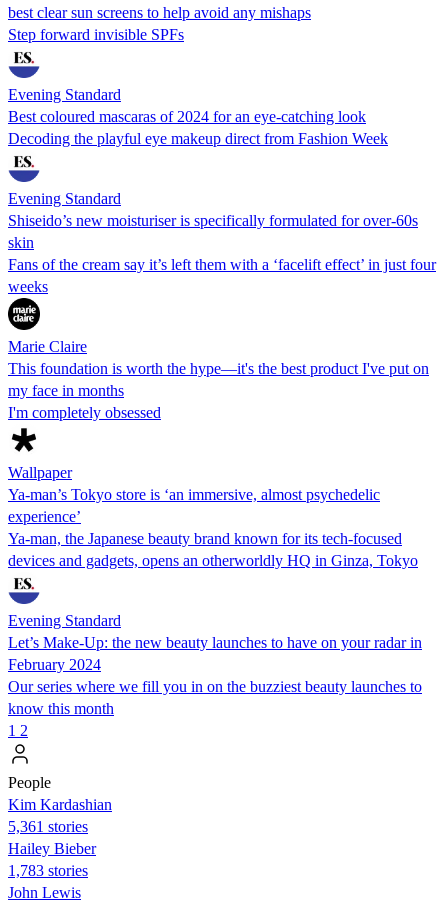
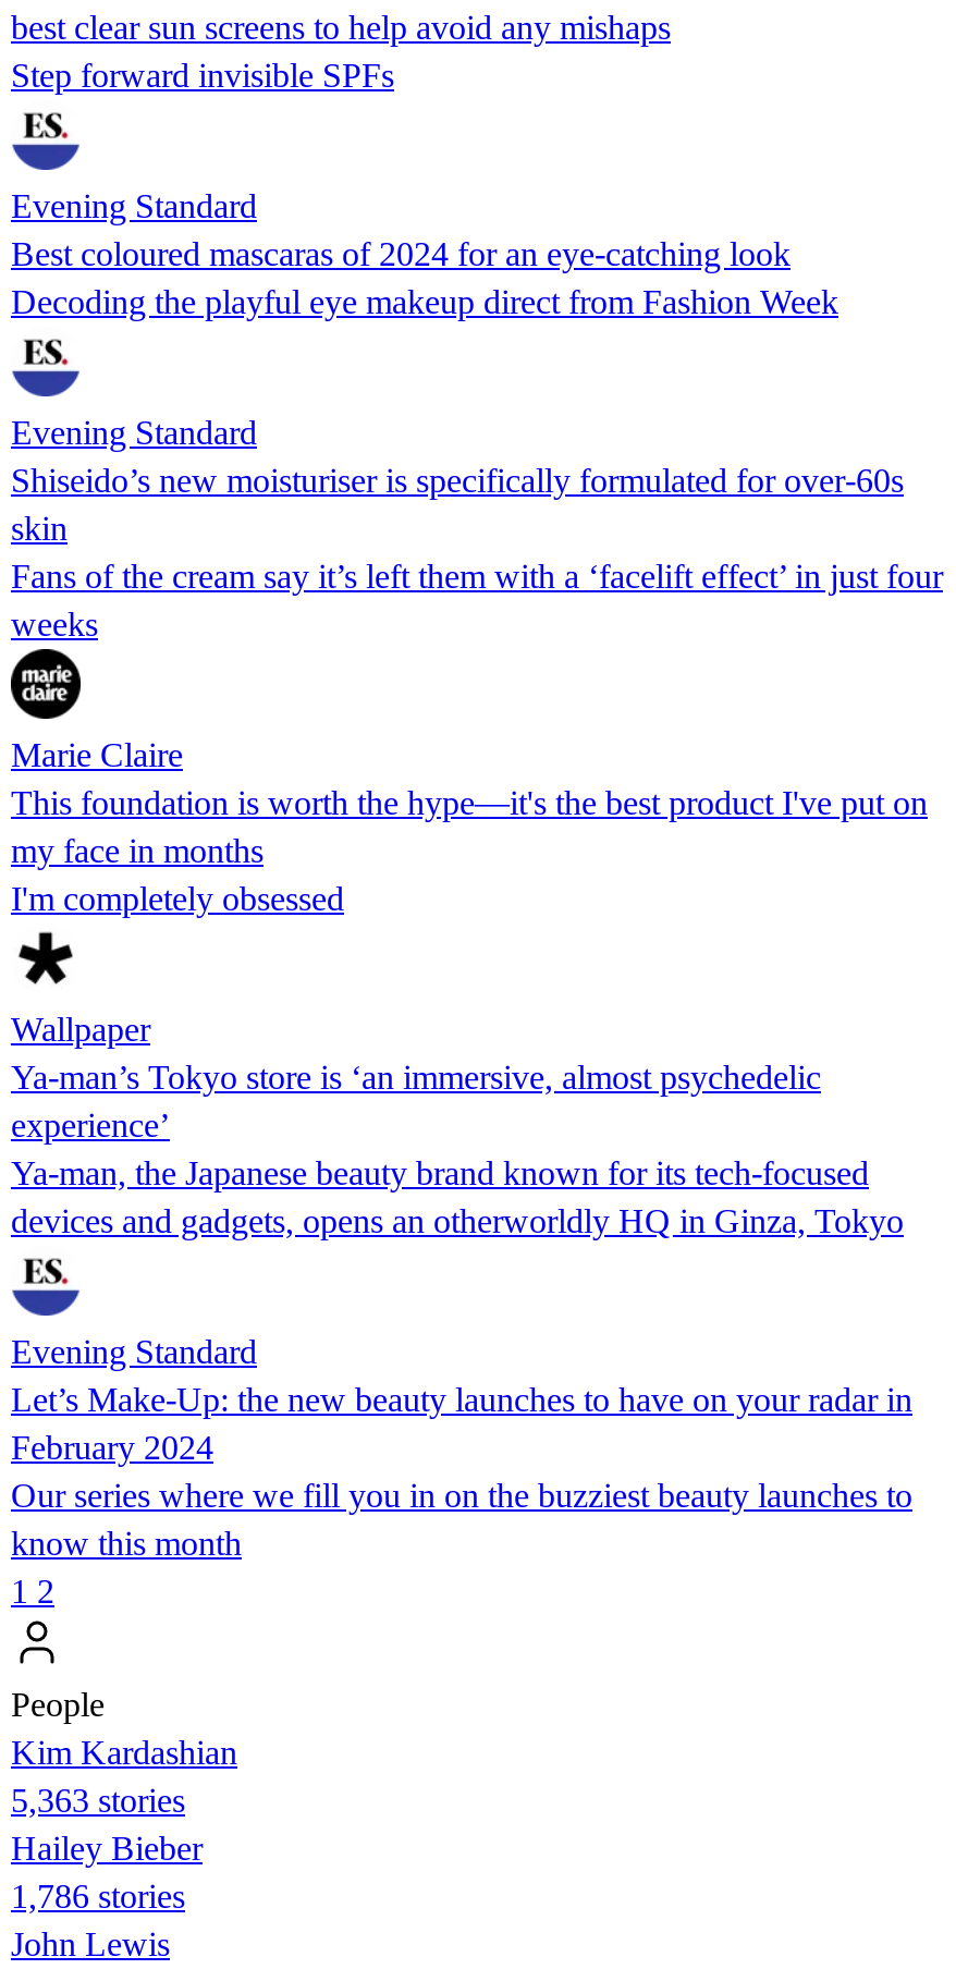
- 5,361 stories
+ 5,363 stories

- 1,783 stories
+ 1,786 stories
